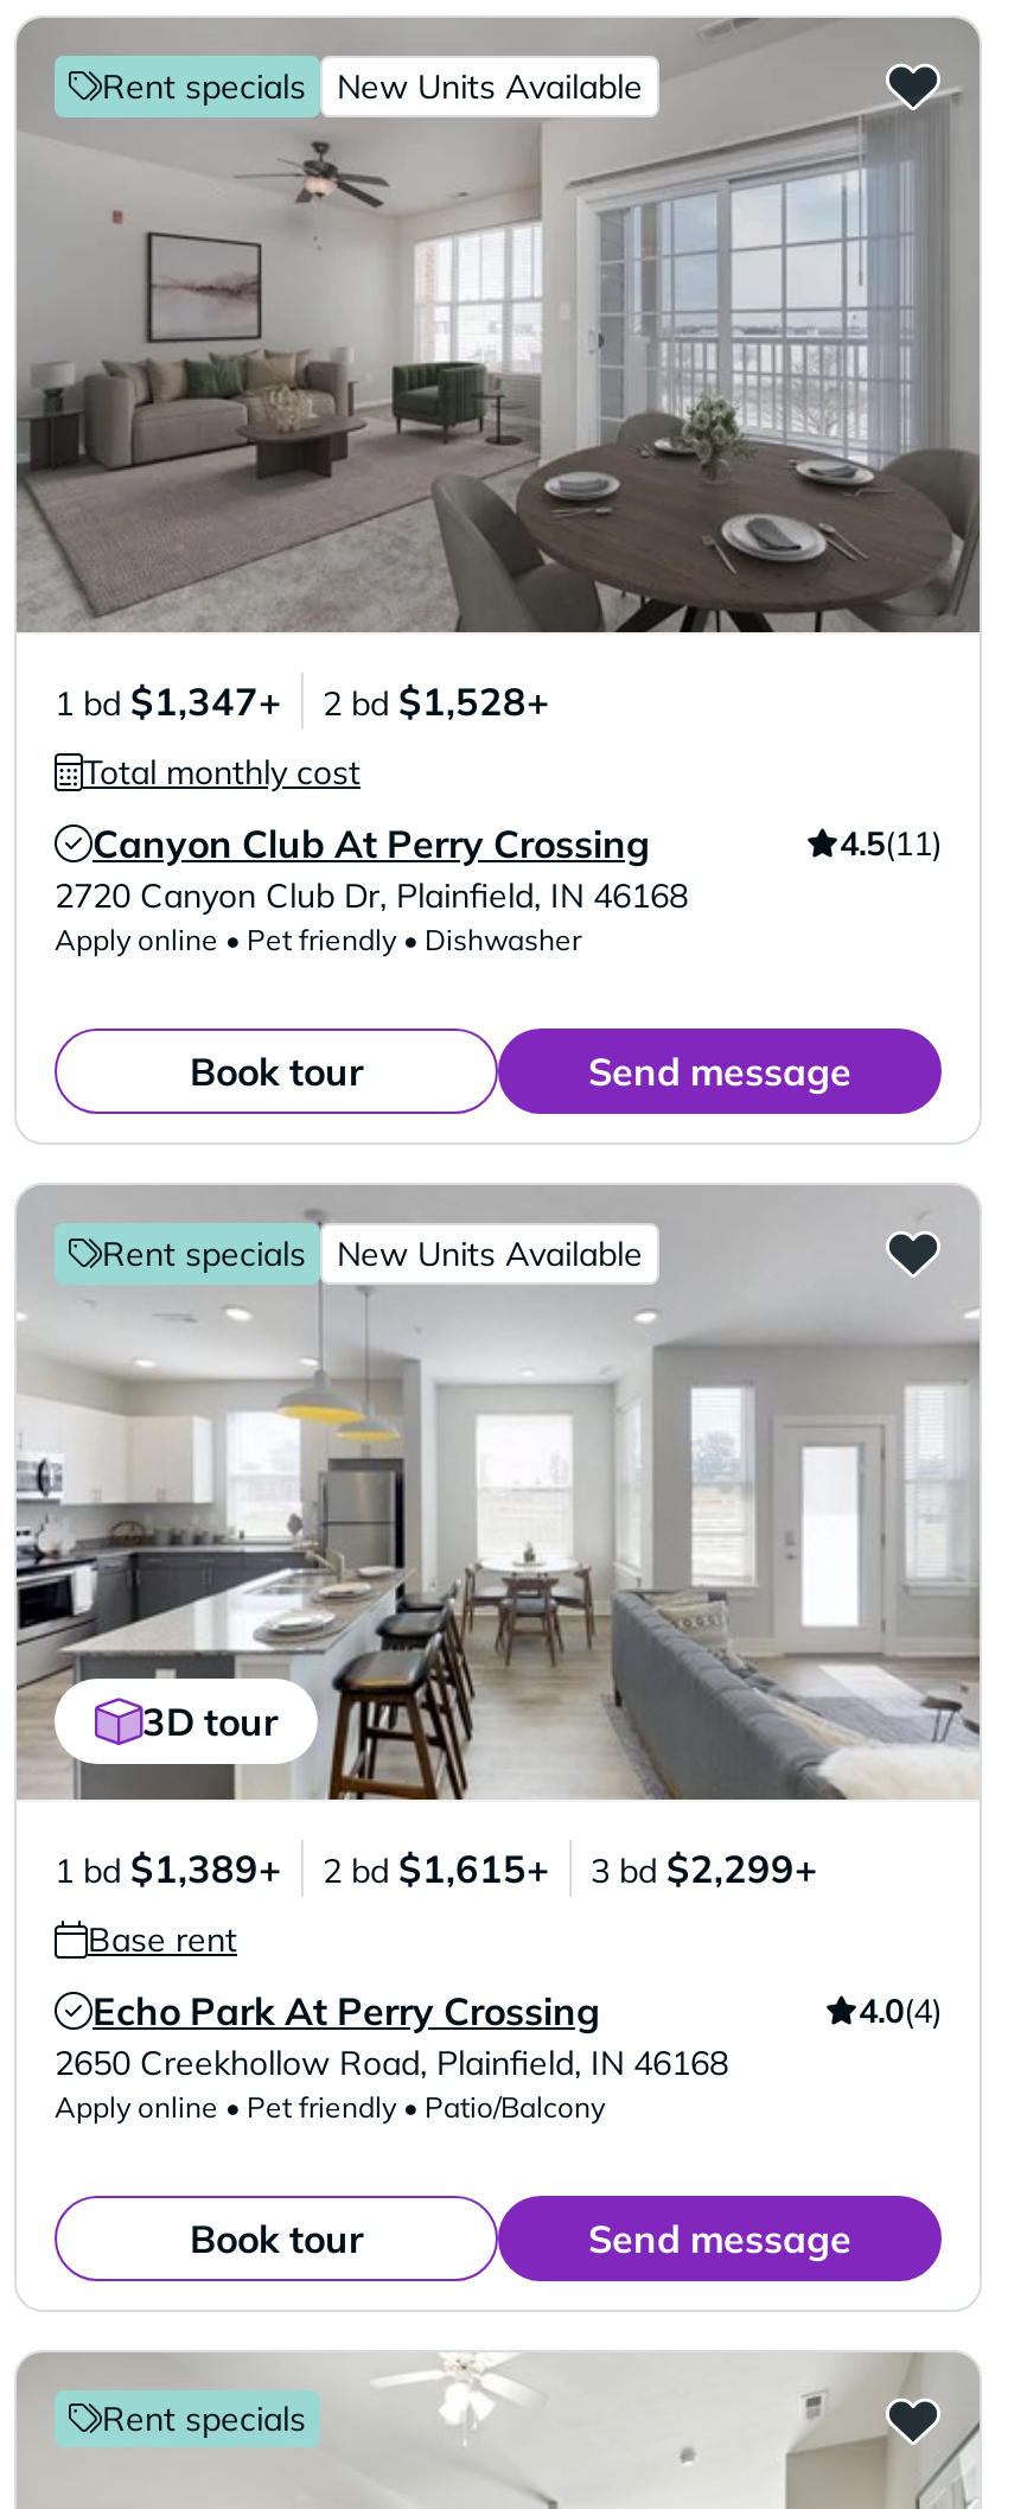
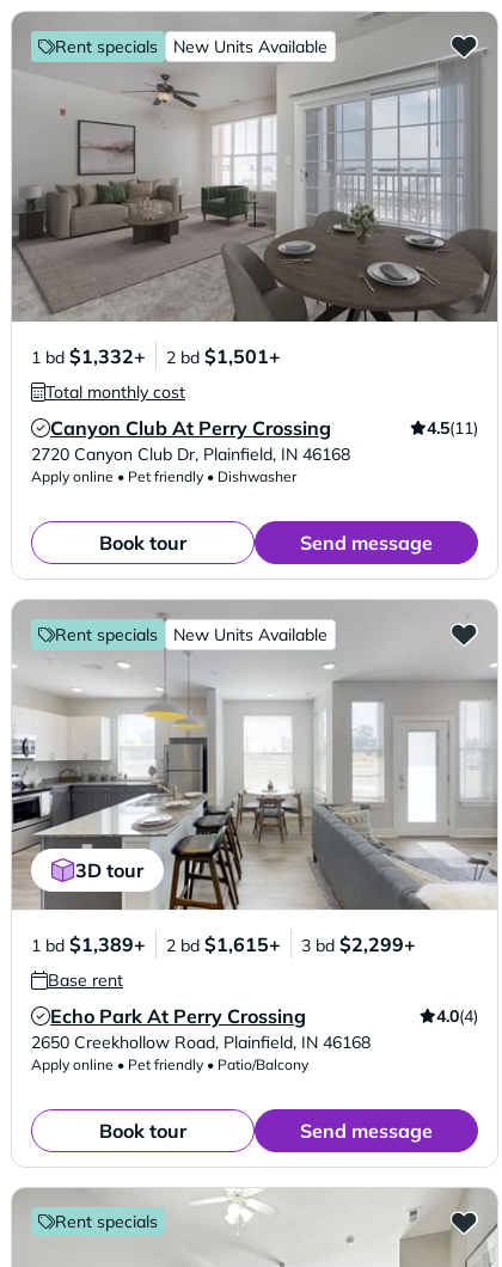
- 1 bd $1,347+
+ 1 bd $1,332+

- 2 bd $1,528+
+ 2 bd $1,501+
